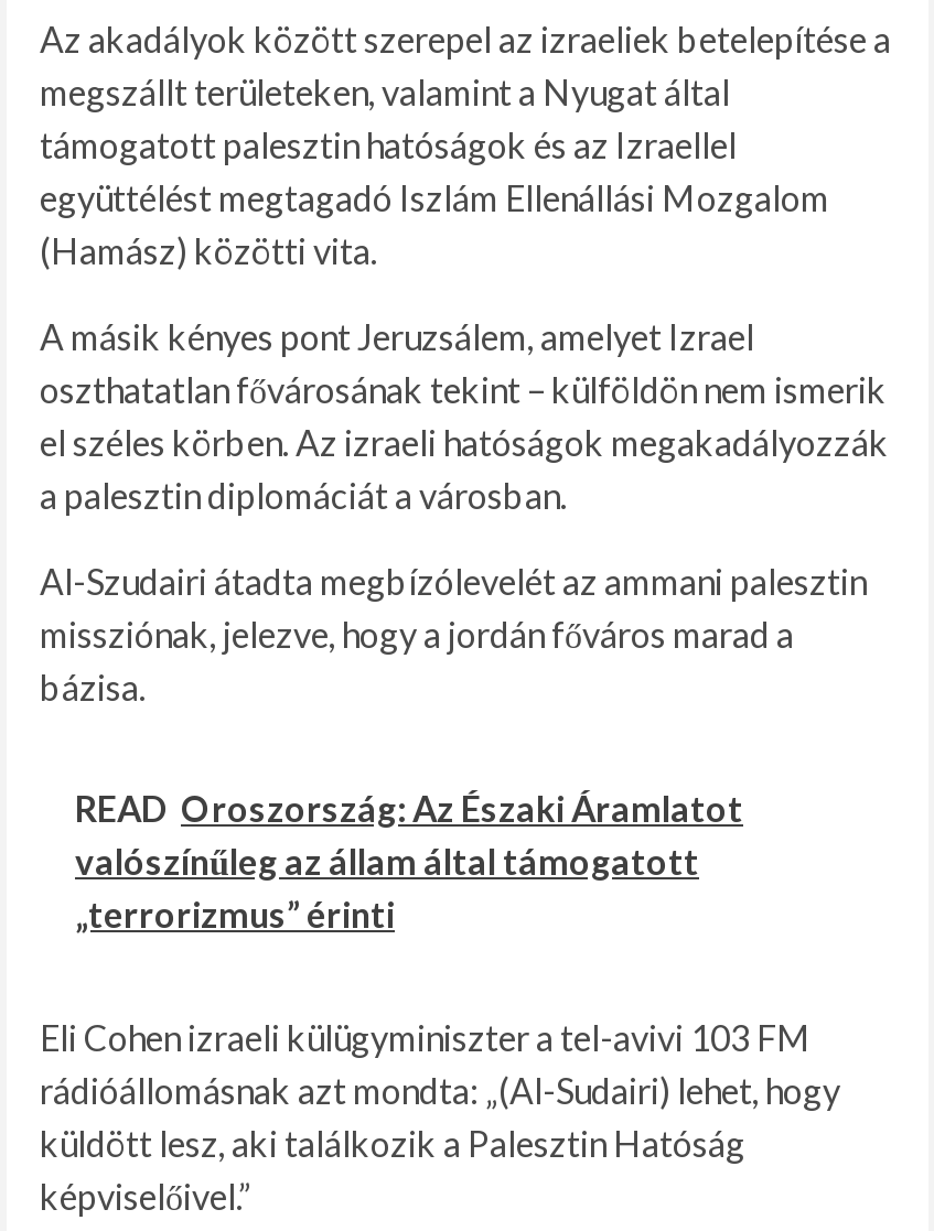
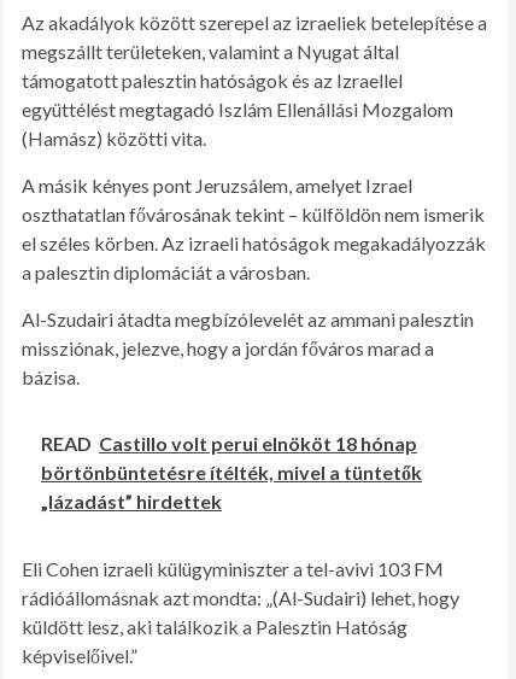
- READ Oroszország: Az Északi Áramlatot
- valószínűleg az állam által támogatott
- „terrorizmus” érinti
+ READ Castillo volt perui elnököt 18 hónap
+ börtönbüntetésre ítélték, mivel a tüntetők
+ „lázadást” hirdettek
